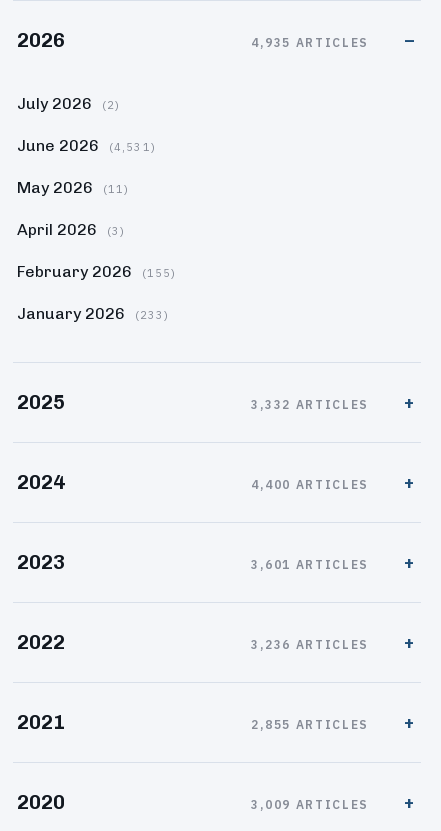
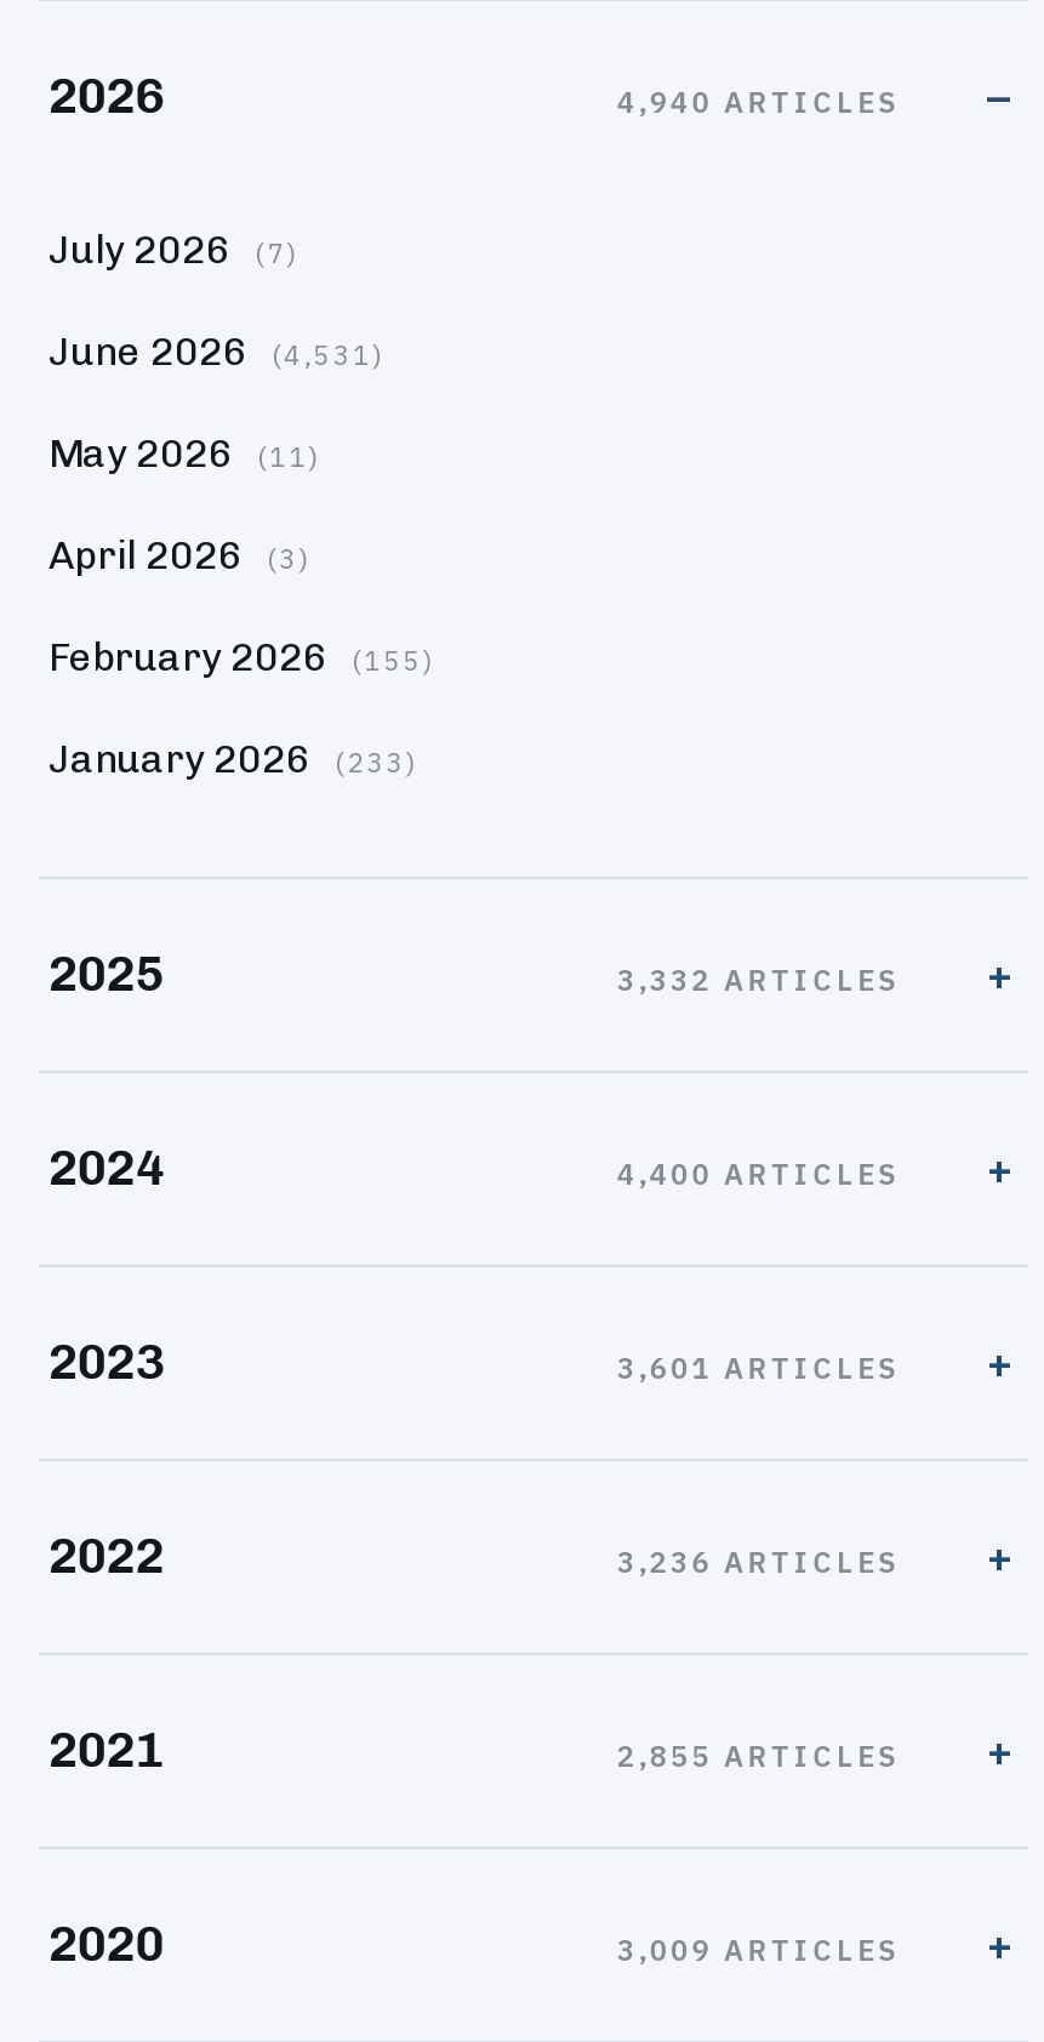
- 4,935 ARTICLES
+ 4,940 ARTICLES

- July 2026 (2)
+ July 2026 (7)
